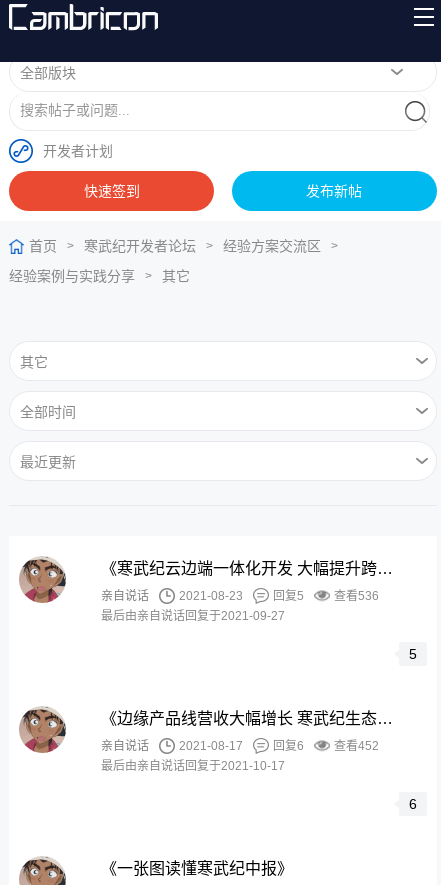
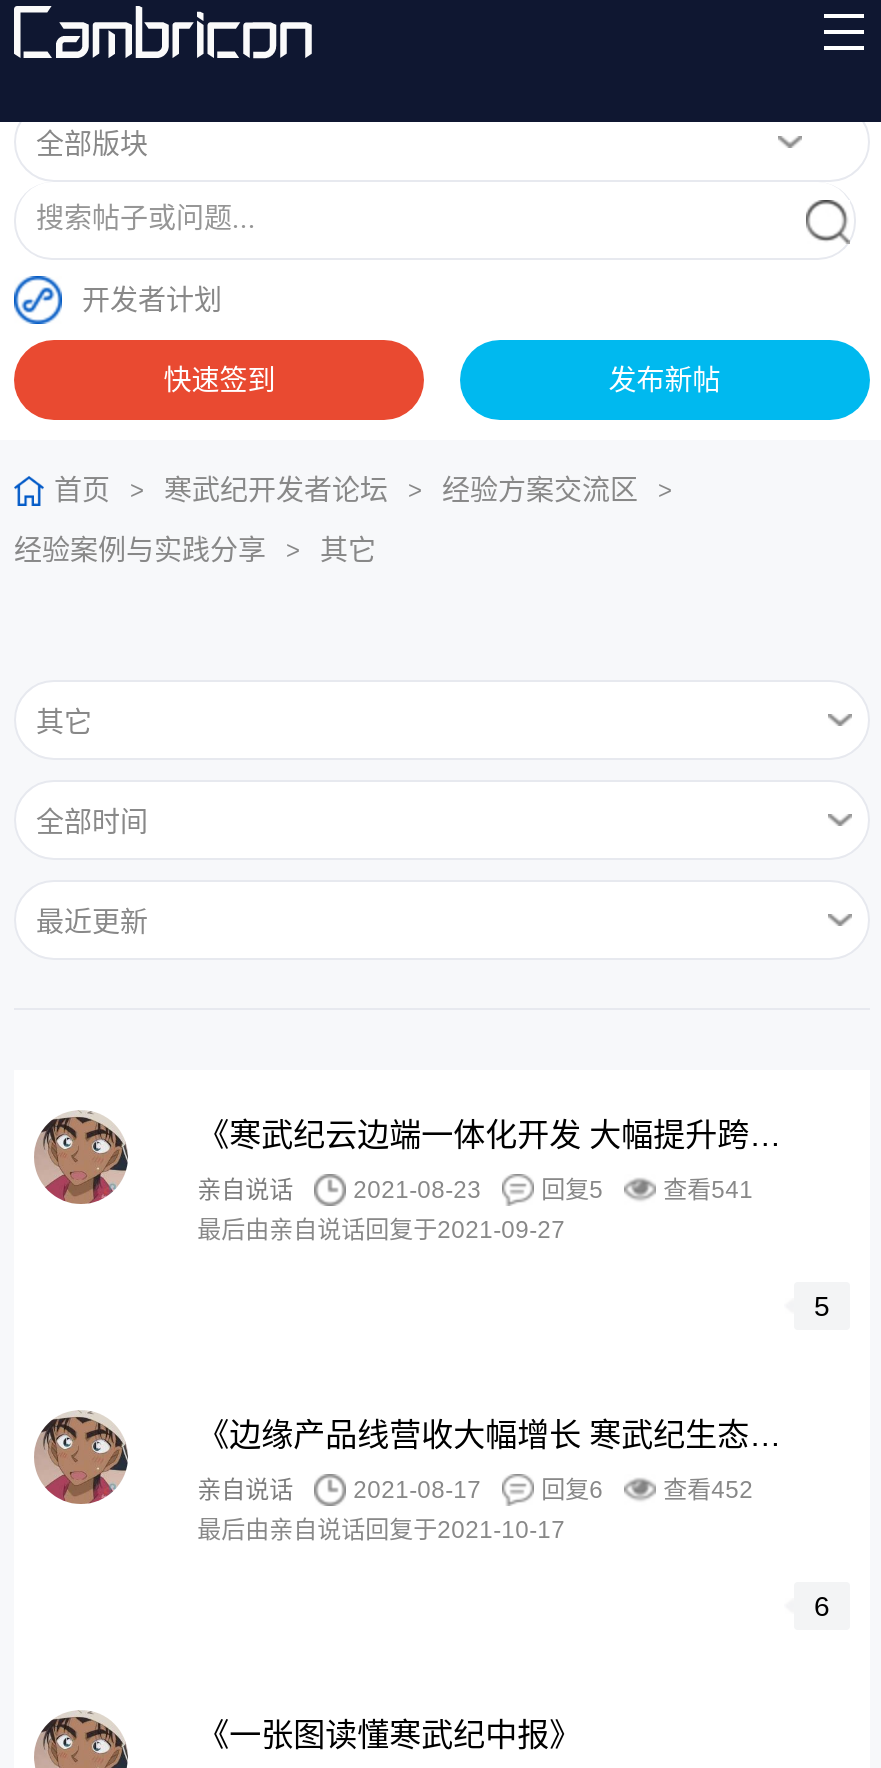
- 查看536
+ 查看541
